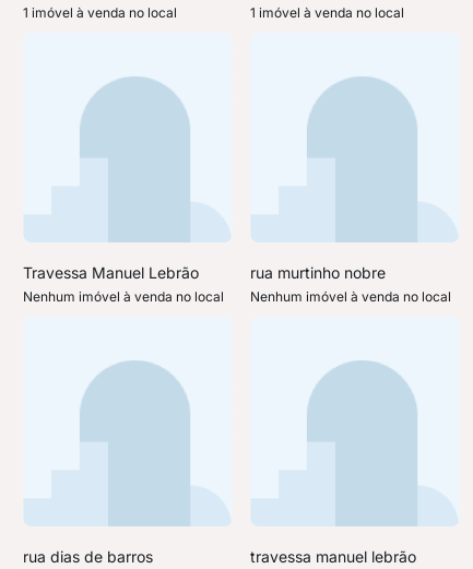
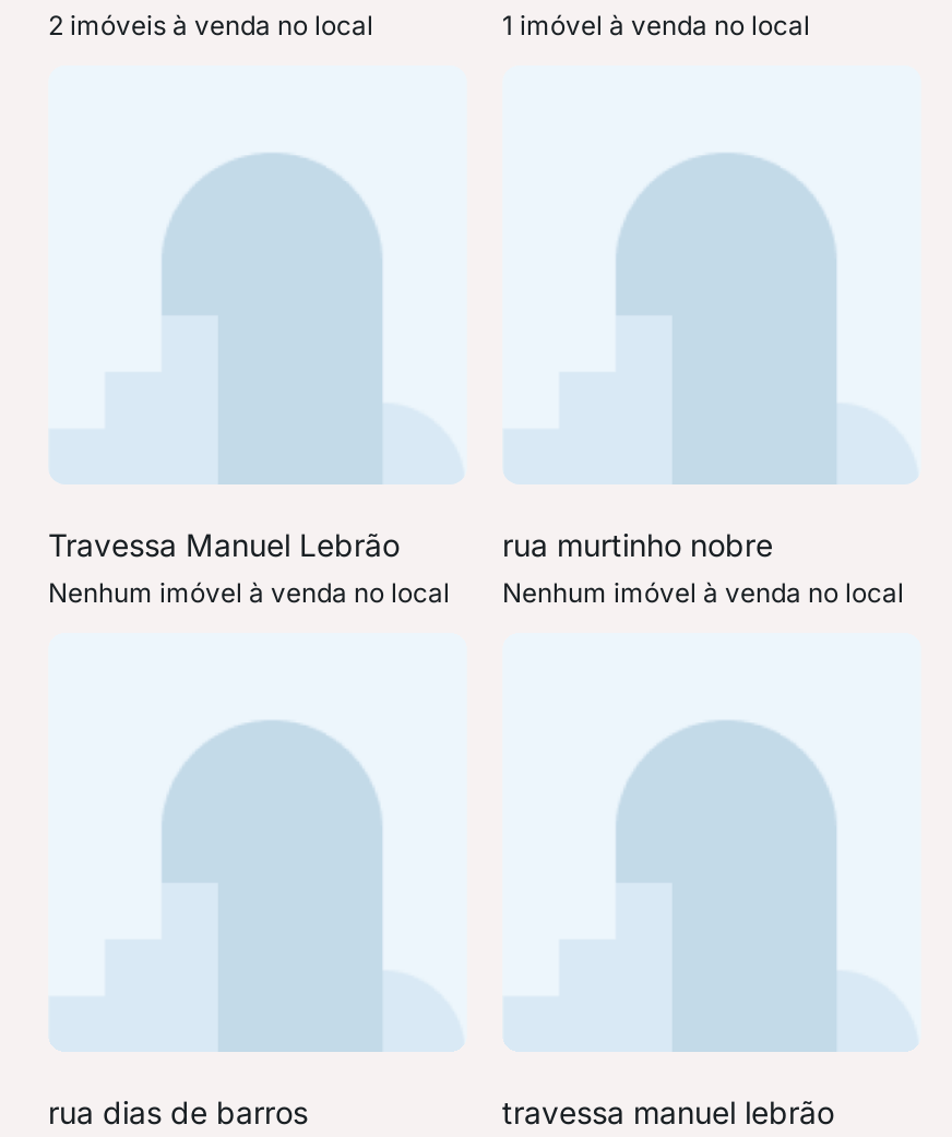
- 1 imóvel à venda no local
+ 2 imóveis à venda no local
